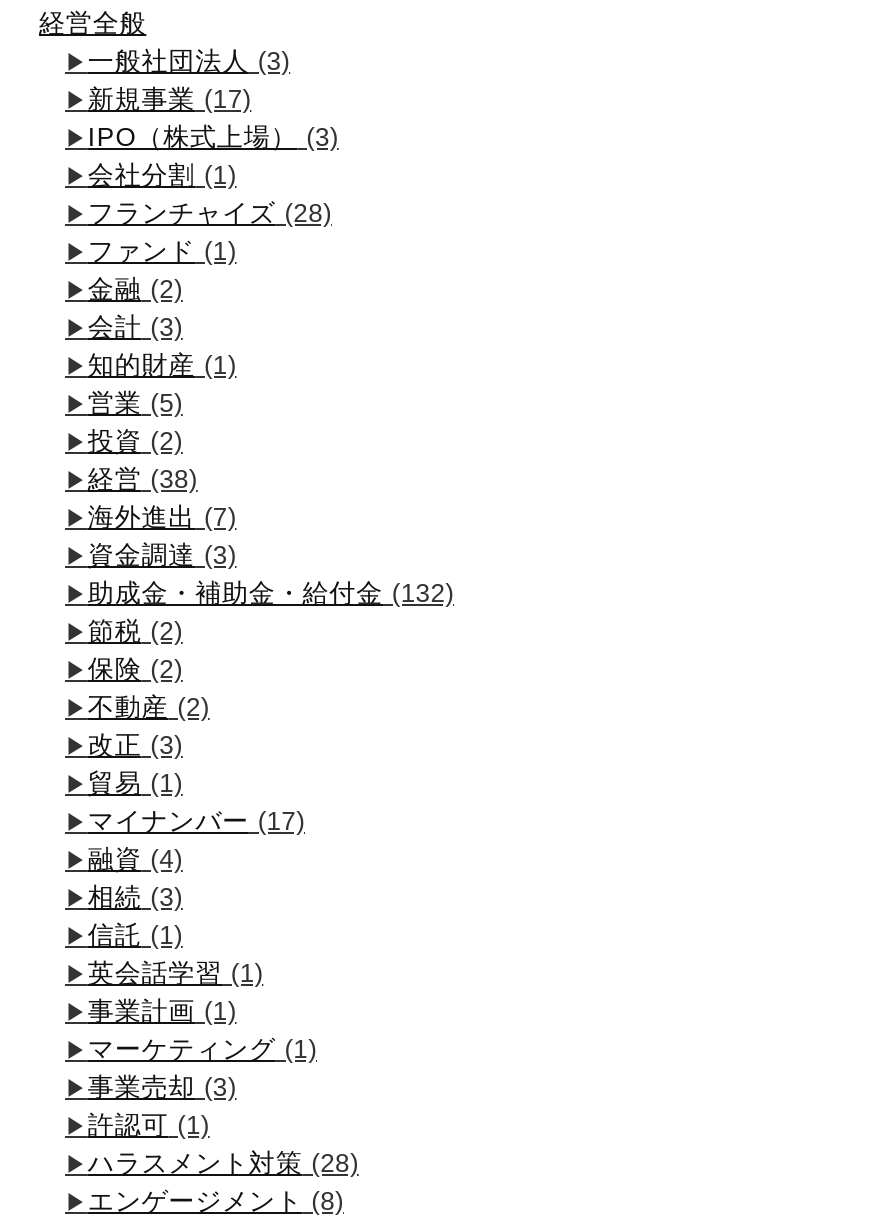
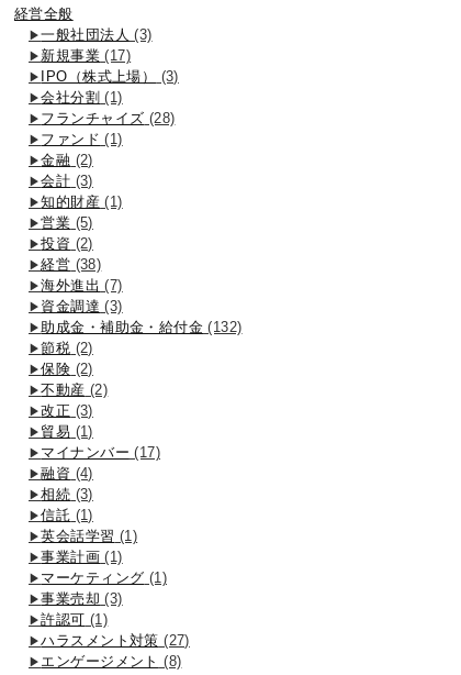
- ハラスメント対策(28)
+ ハラスメント対策(27)
